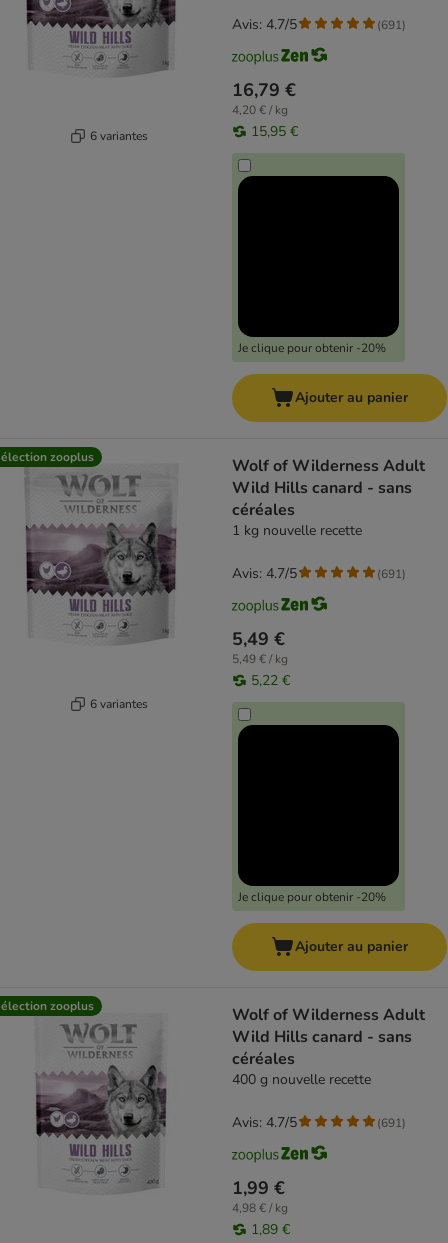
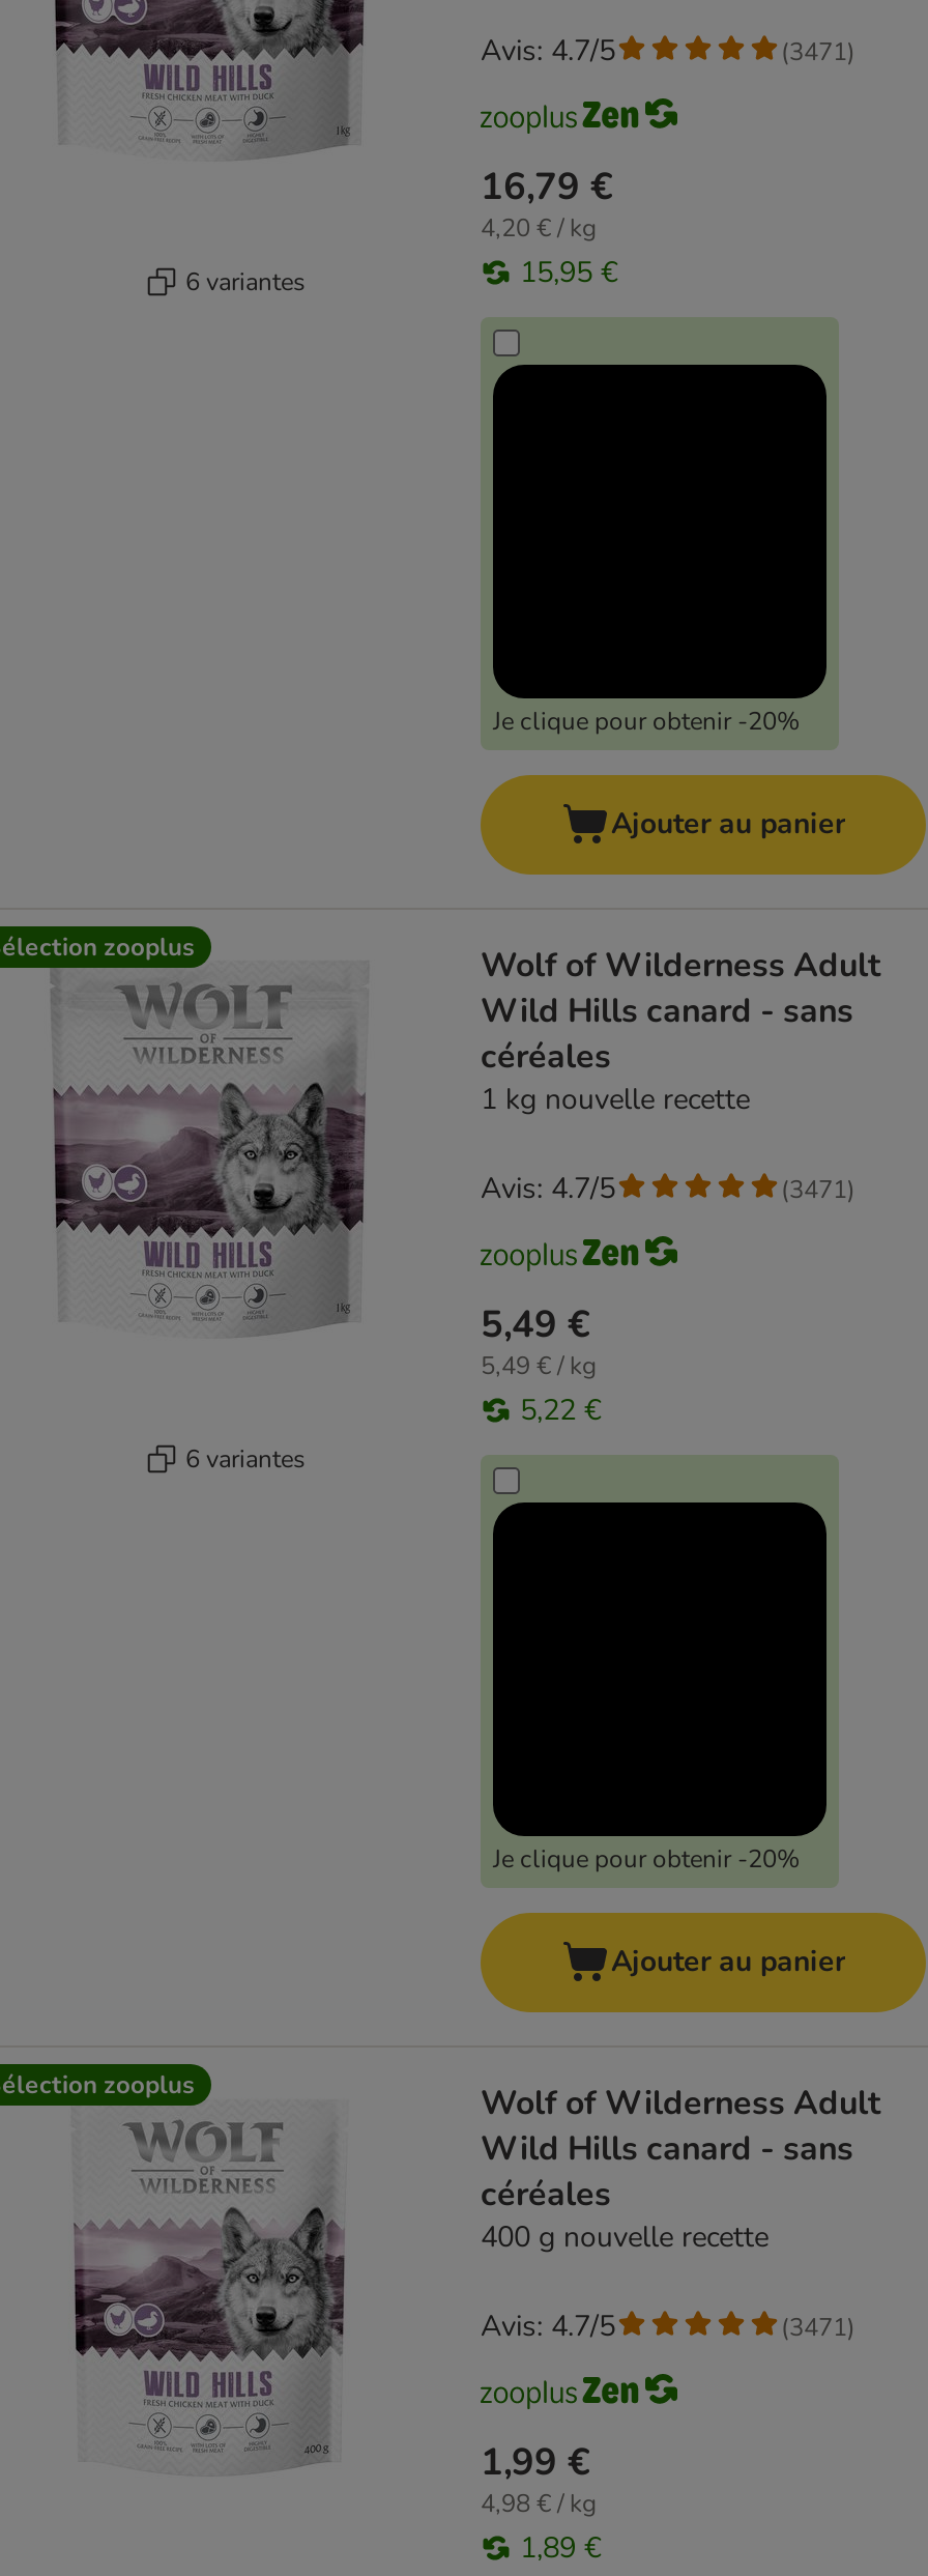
- (691)
+ (3471)

- (691)
+ (3471)

- (691)
+ (3471)
